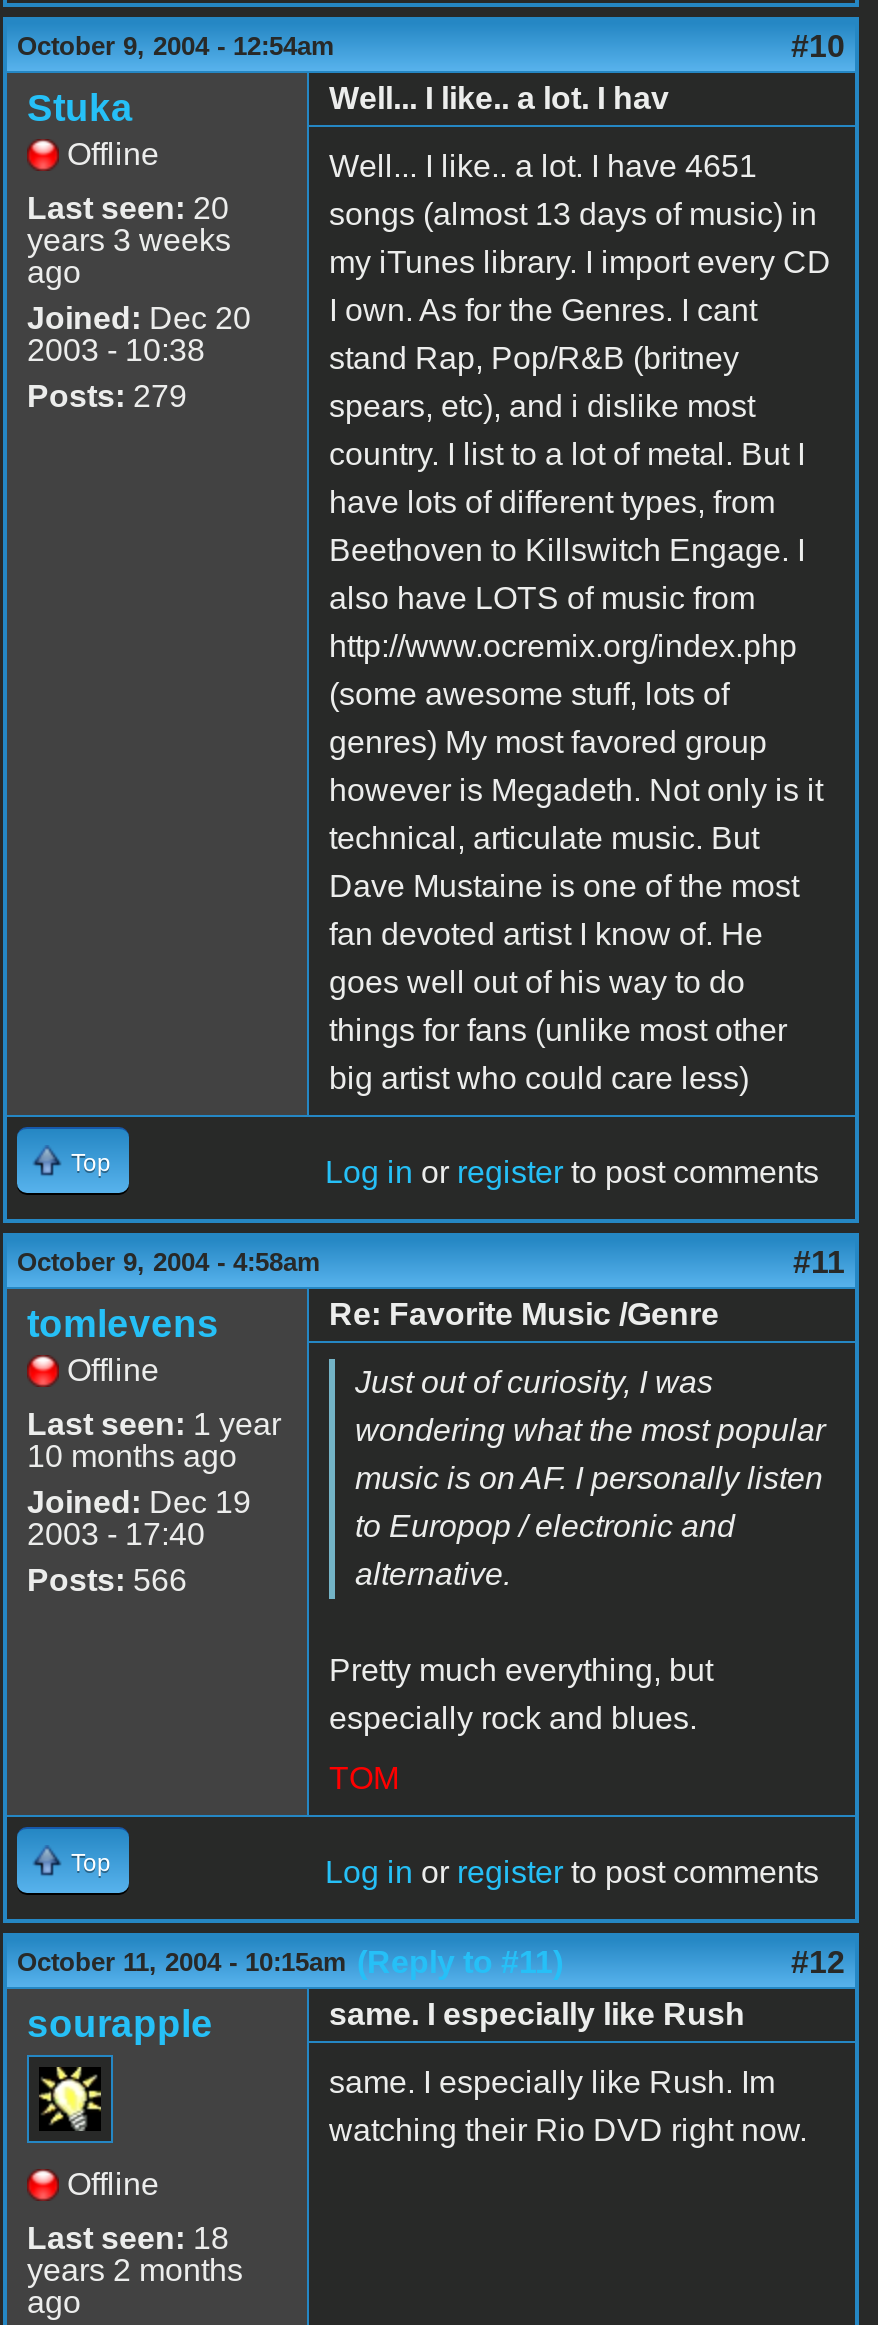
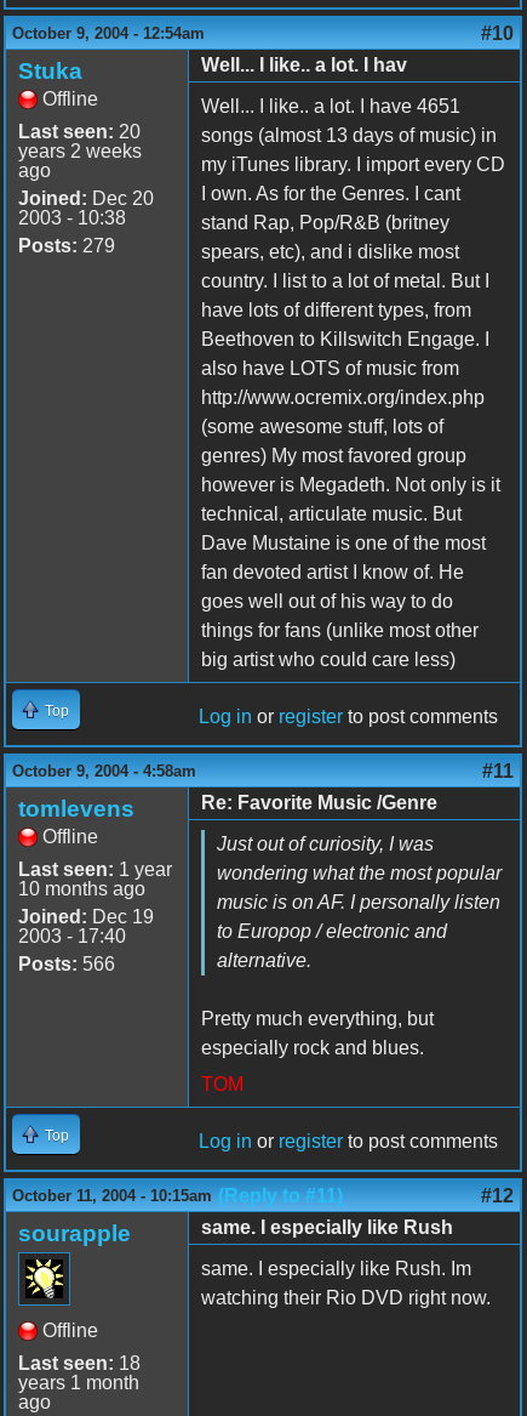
- years 3 weeks
+ years 2 weeks

- years 2 months
+ years 1 month
